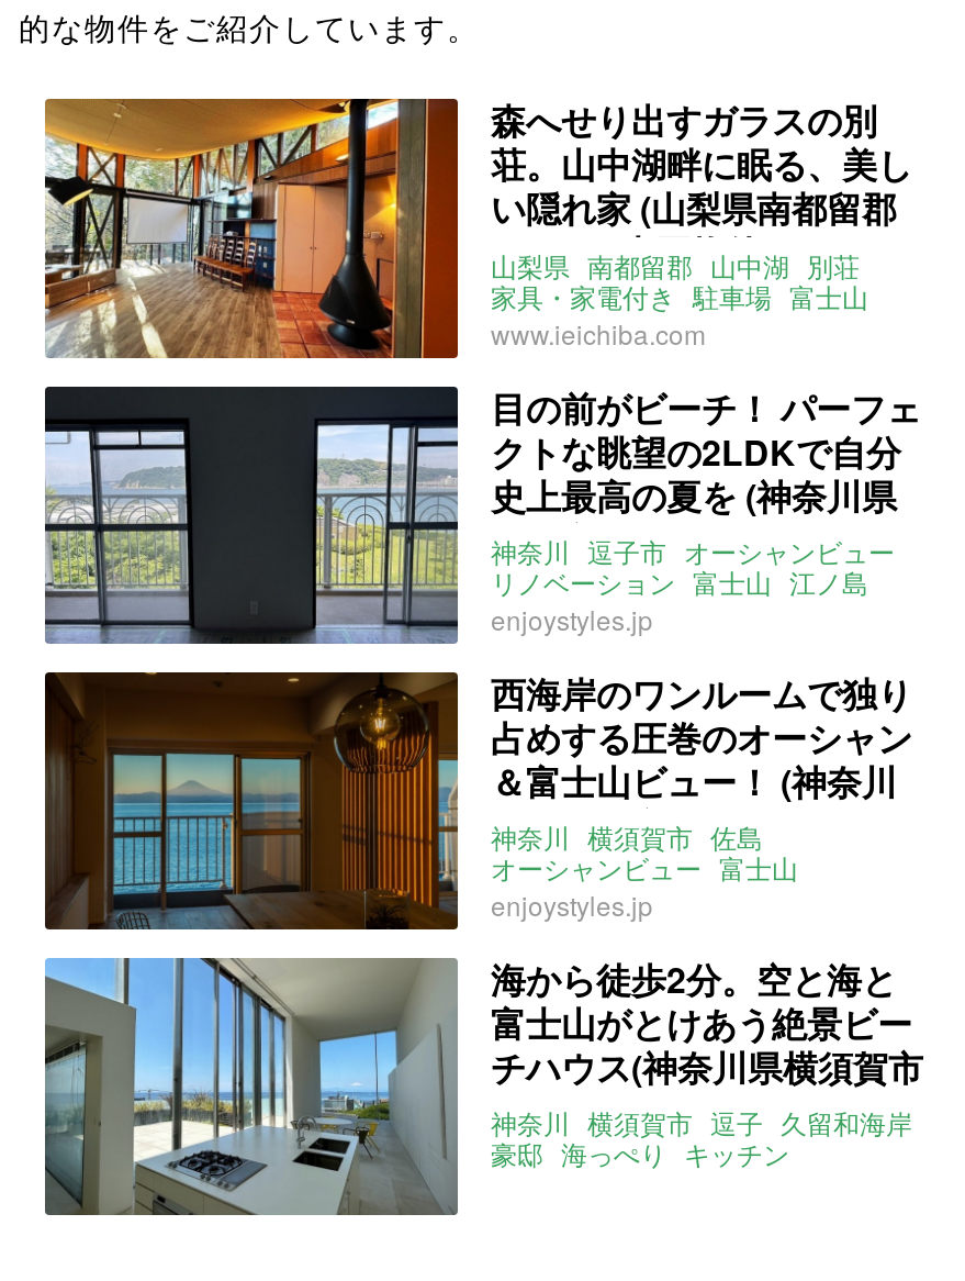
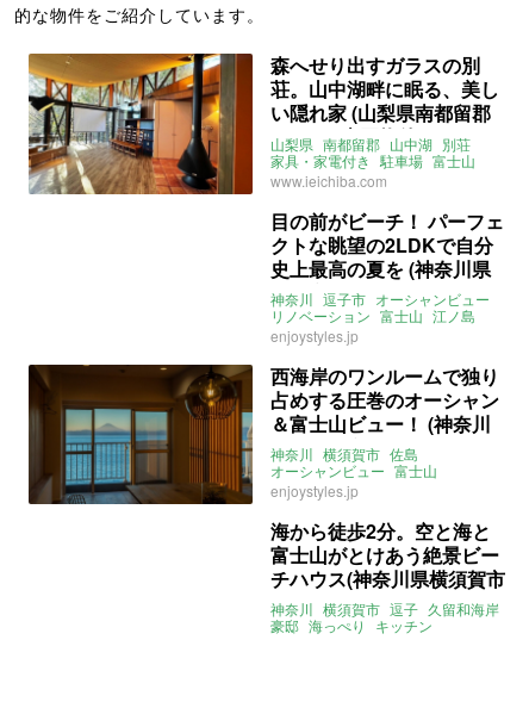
- [image]

- [image]
